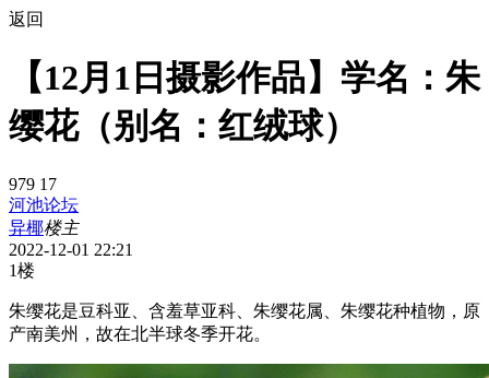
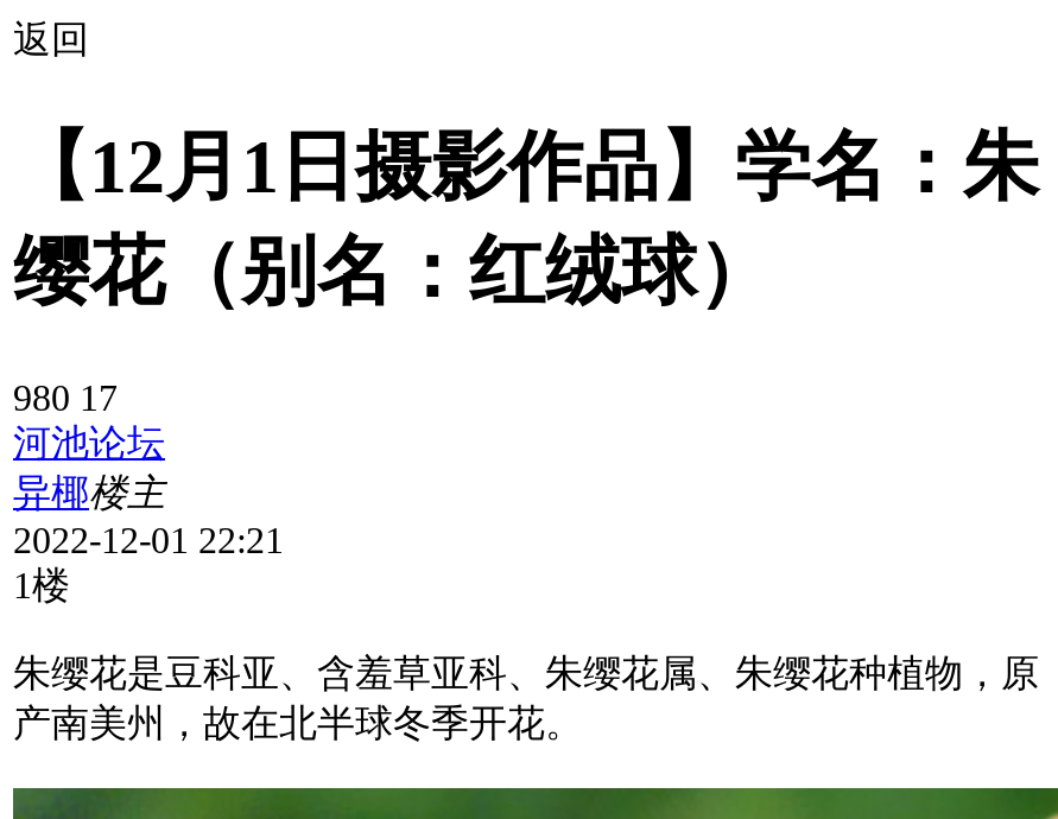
- 979 17
+ 980 17
